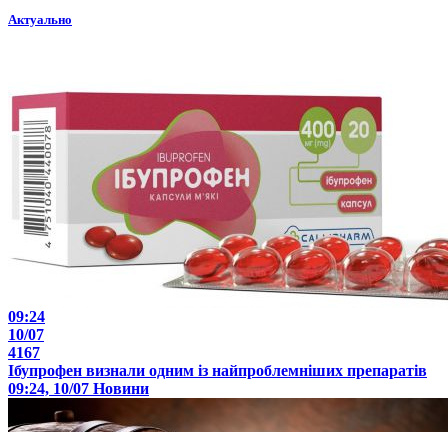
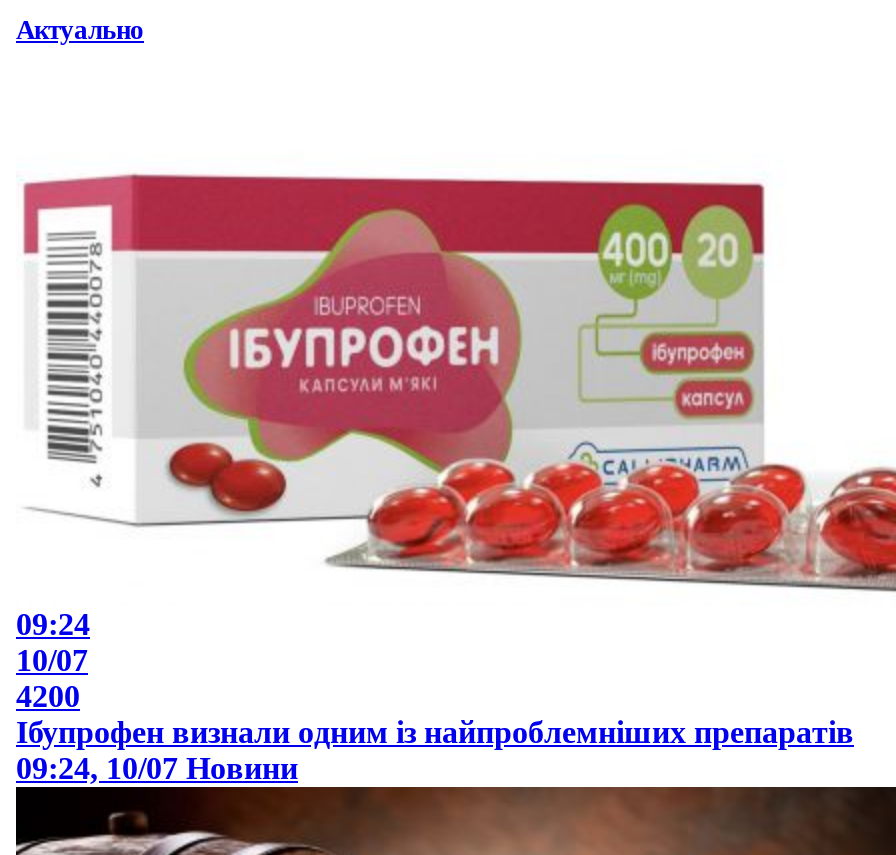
- 4167
+ 4200
